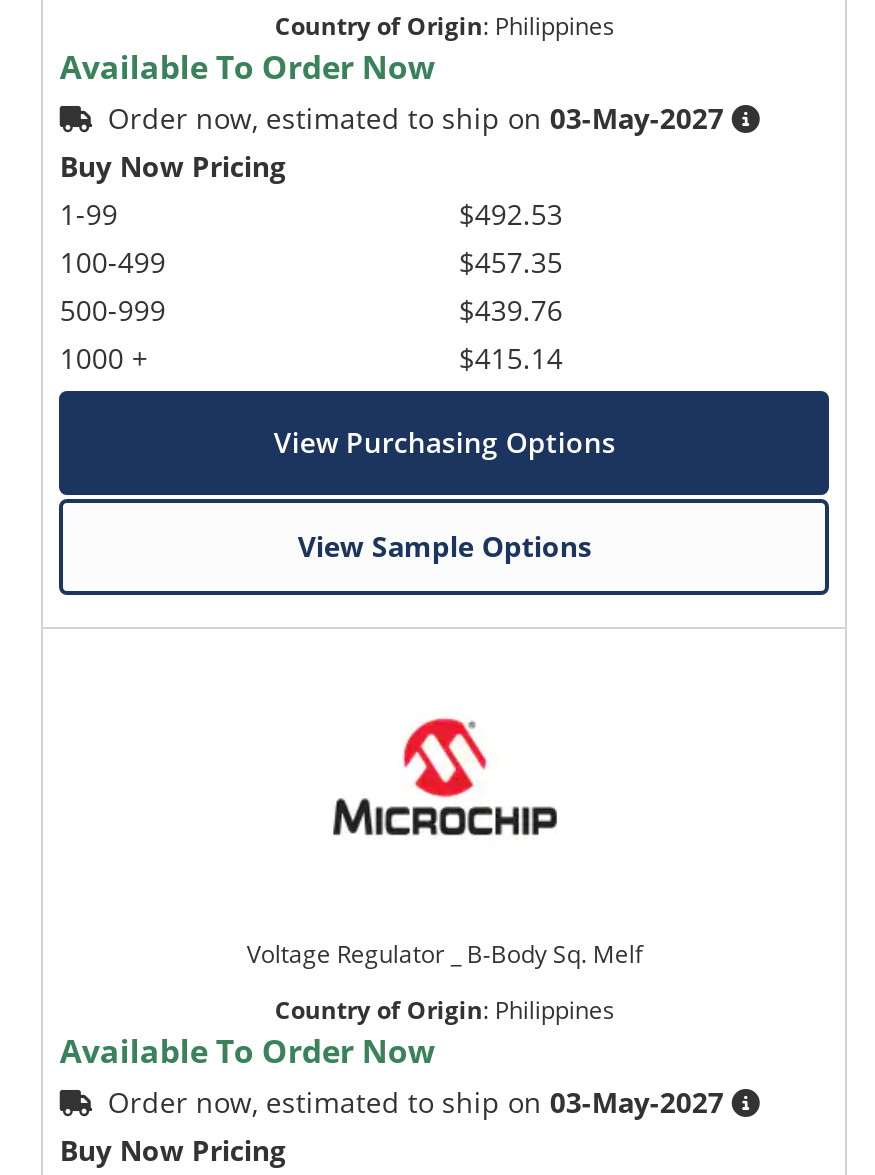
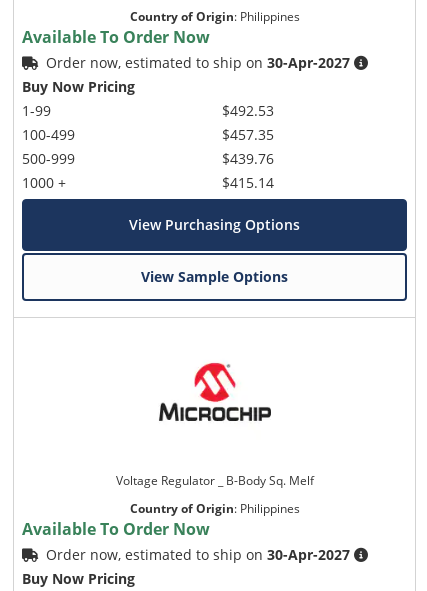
- Order now, estimated to ship on 03-May-2027
+ Order now, estimated to ship on 30-Apr-2027

- Order now, estimated to ship on 03-May-2027
+ Order now, estimated to ship on 30-Apr-2027
